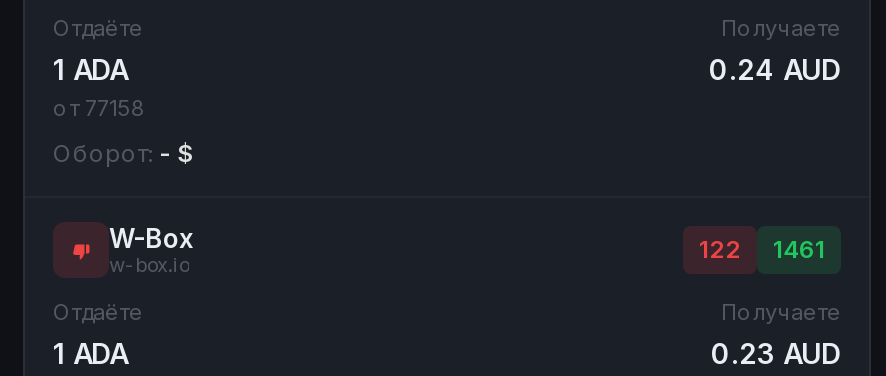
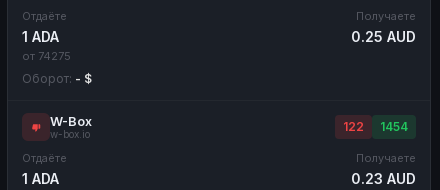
- 0.24 AUD
+ 0.25 AUD

- от 77158
+ от 74275

- 122 1461
+ 122 1454
